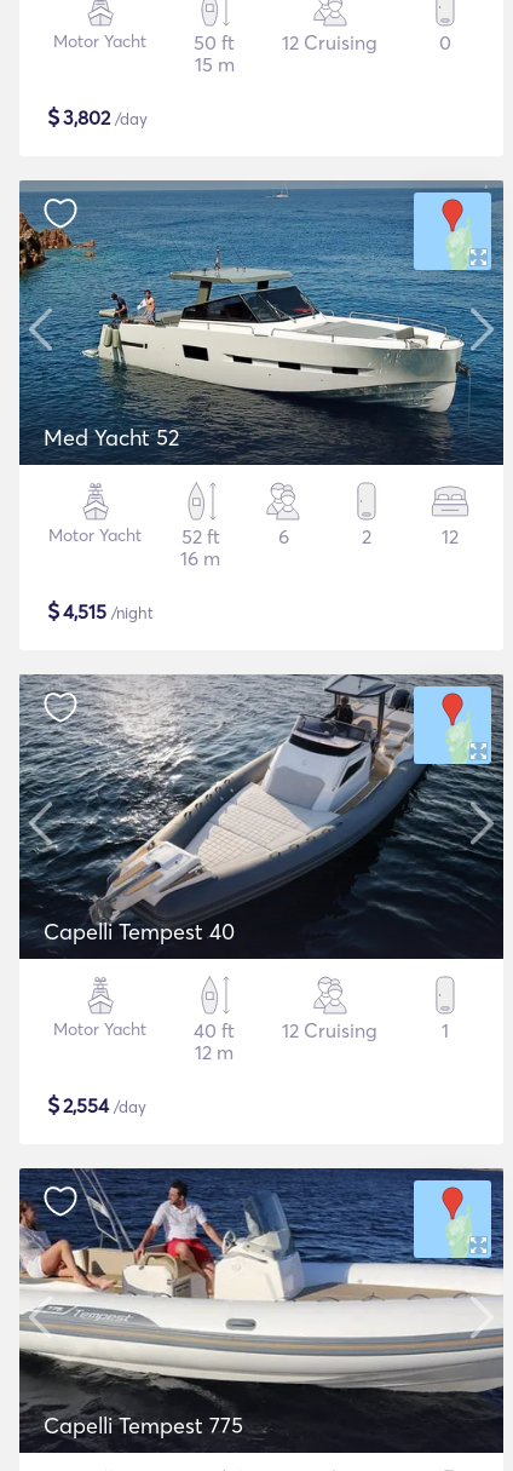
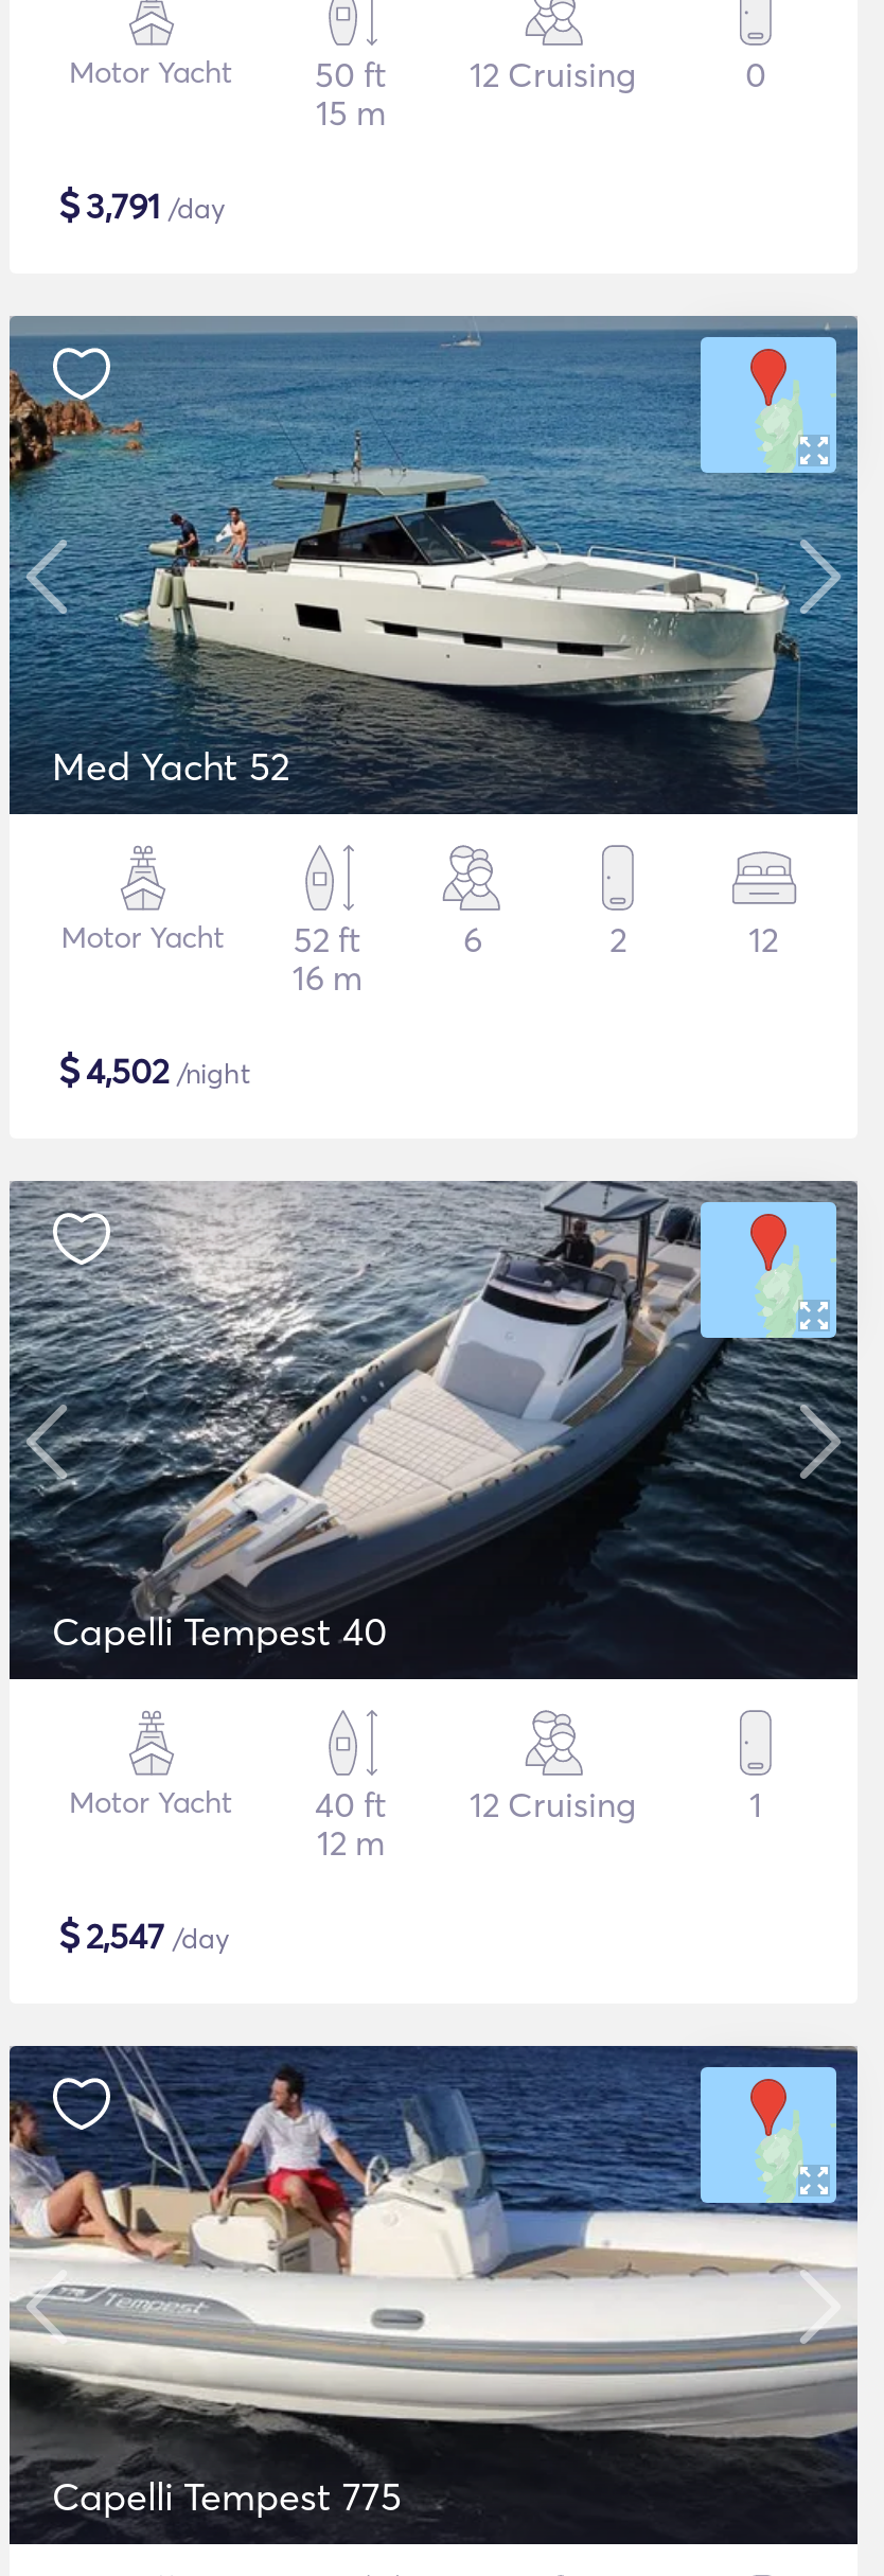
- $3,802 /day
+ $3,791 /day

- $4,515 /night
+ $4,502 /night

- $2,554 /day
+ $2,547 /day
